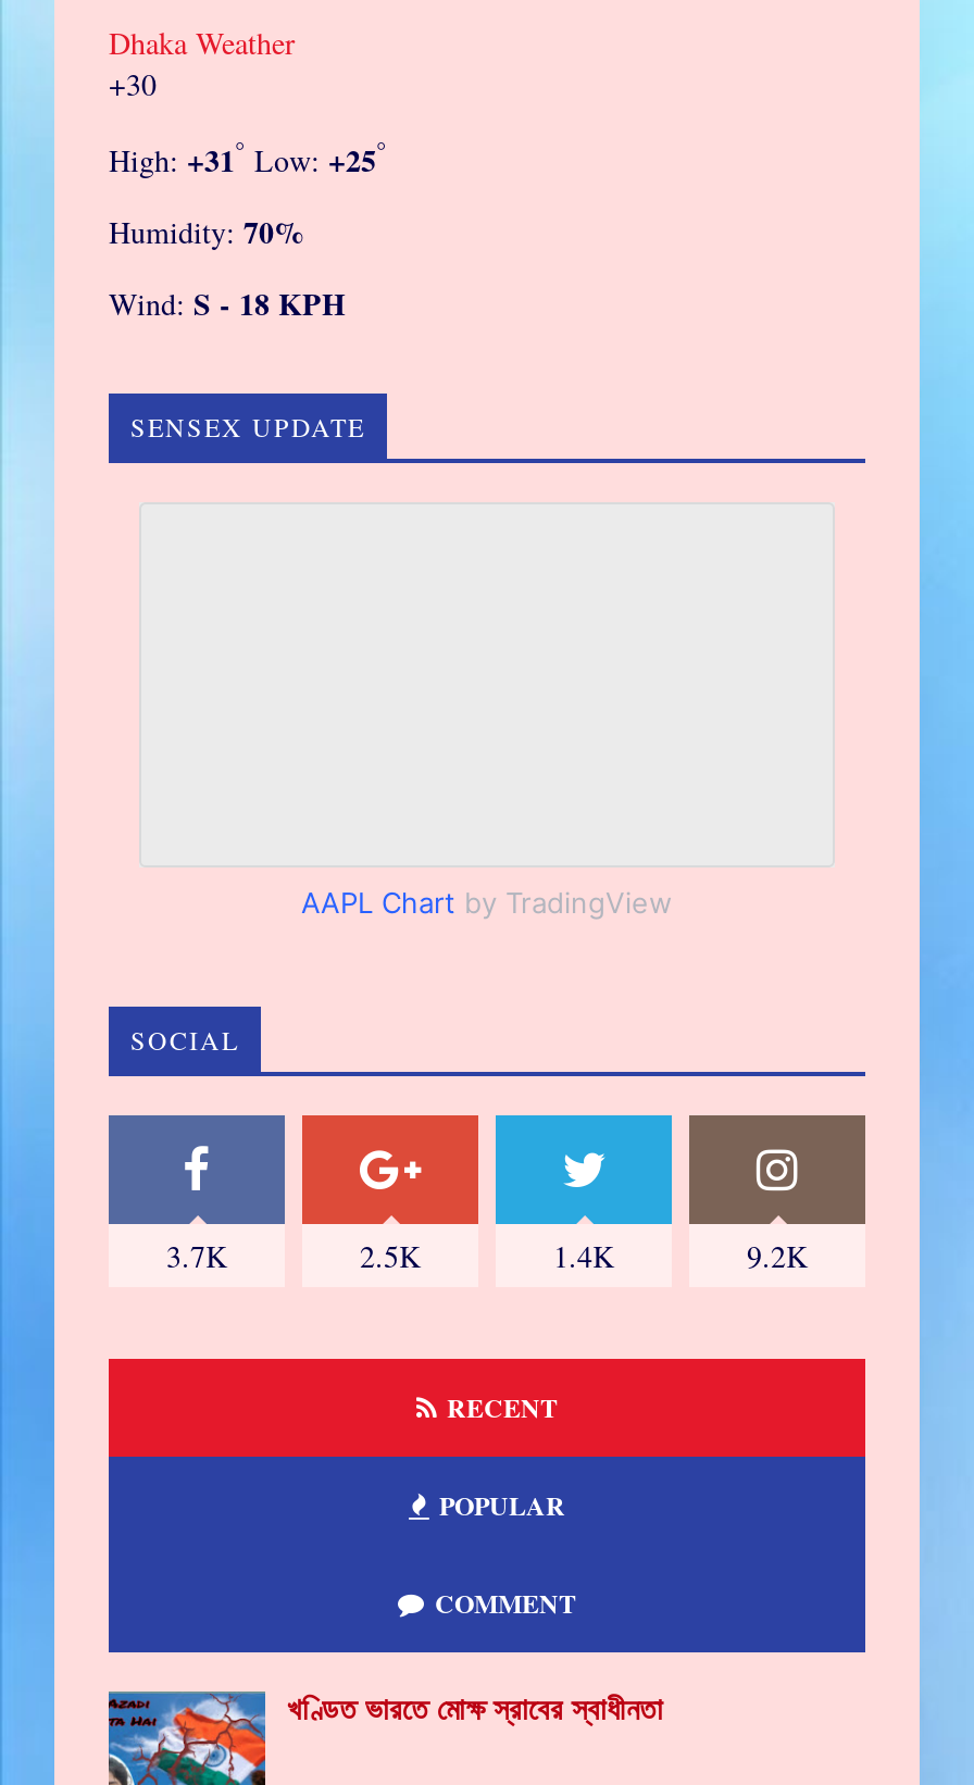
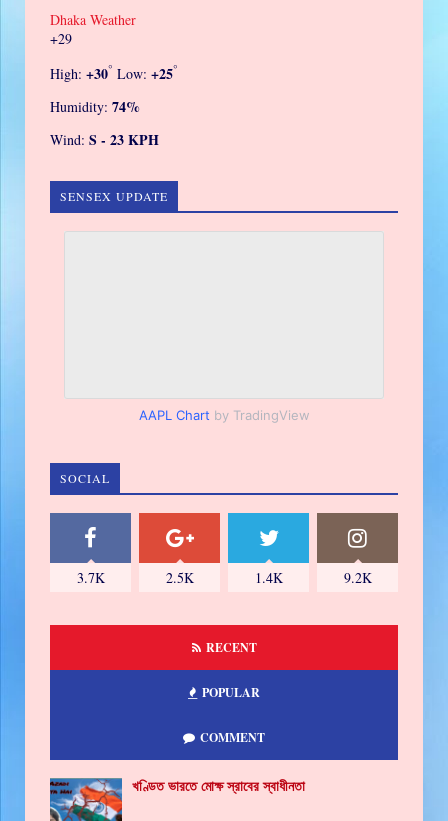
- +30
+ +29

- High: +31 ° Low: +25°
+ High: +30 ° Low: +25°

- Humidity: 70%
+ Humidity: 74%

- Wind: S - 18 KPH
+ Wind: S - 23 KPH
